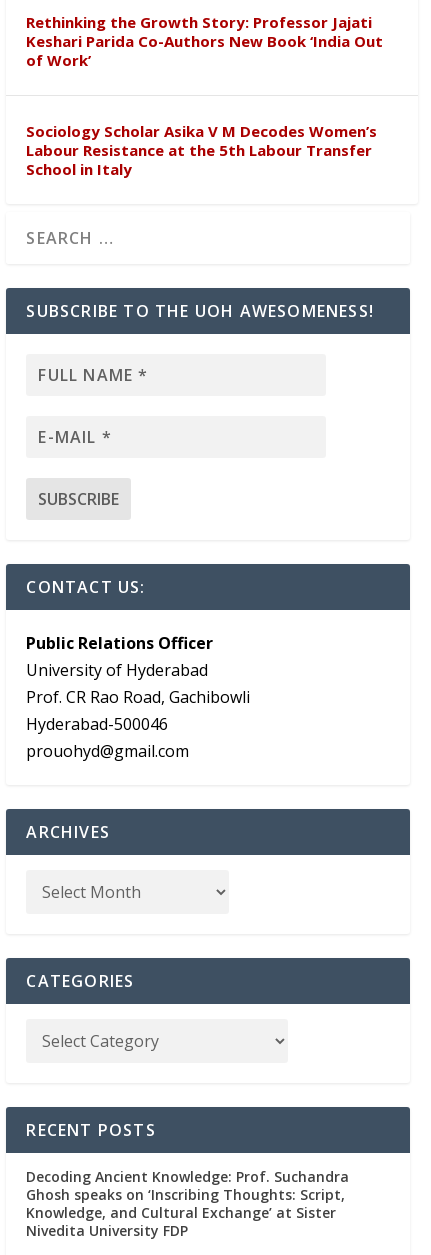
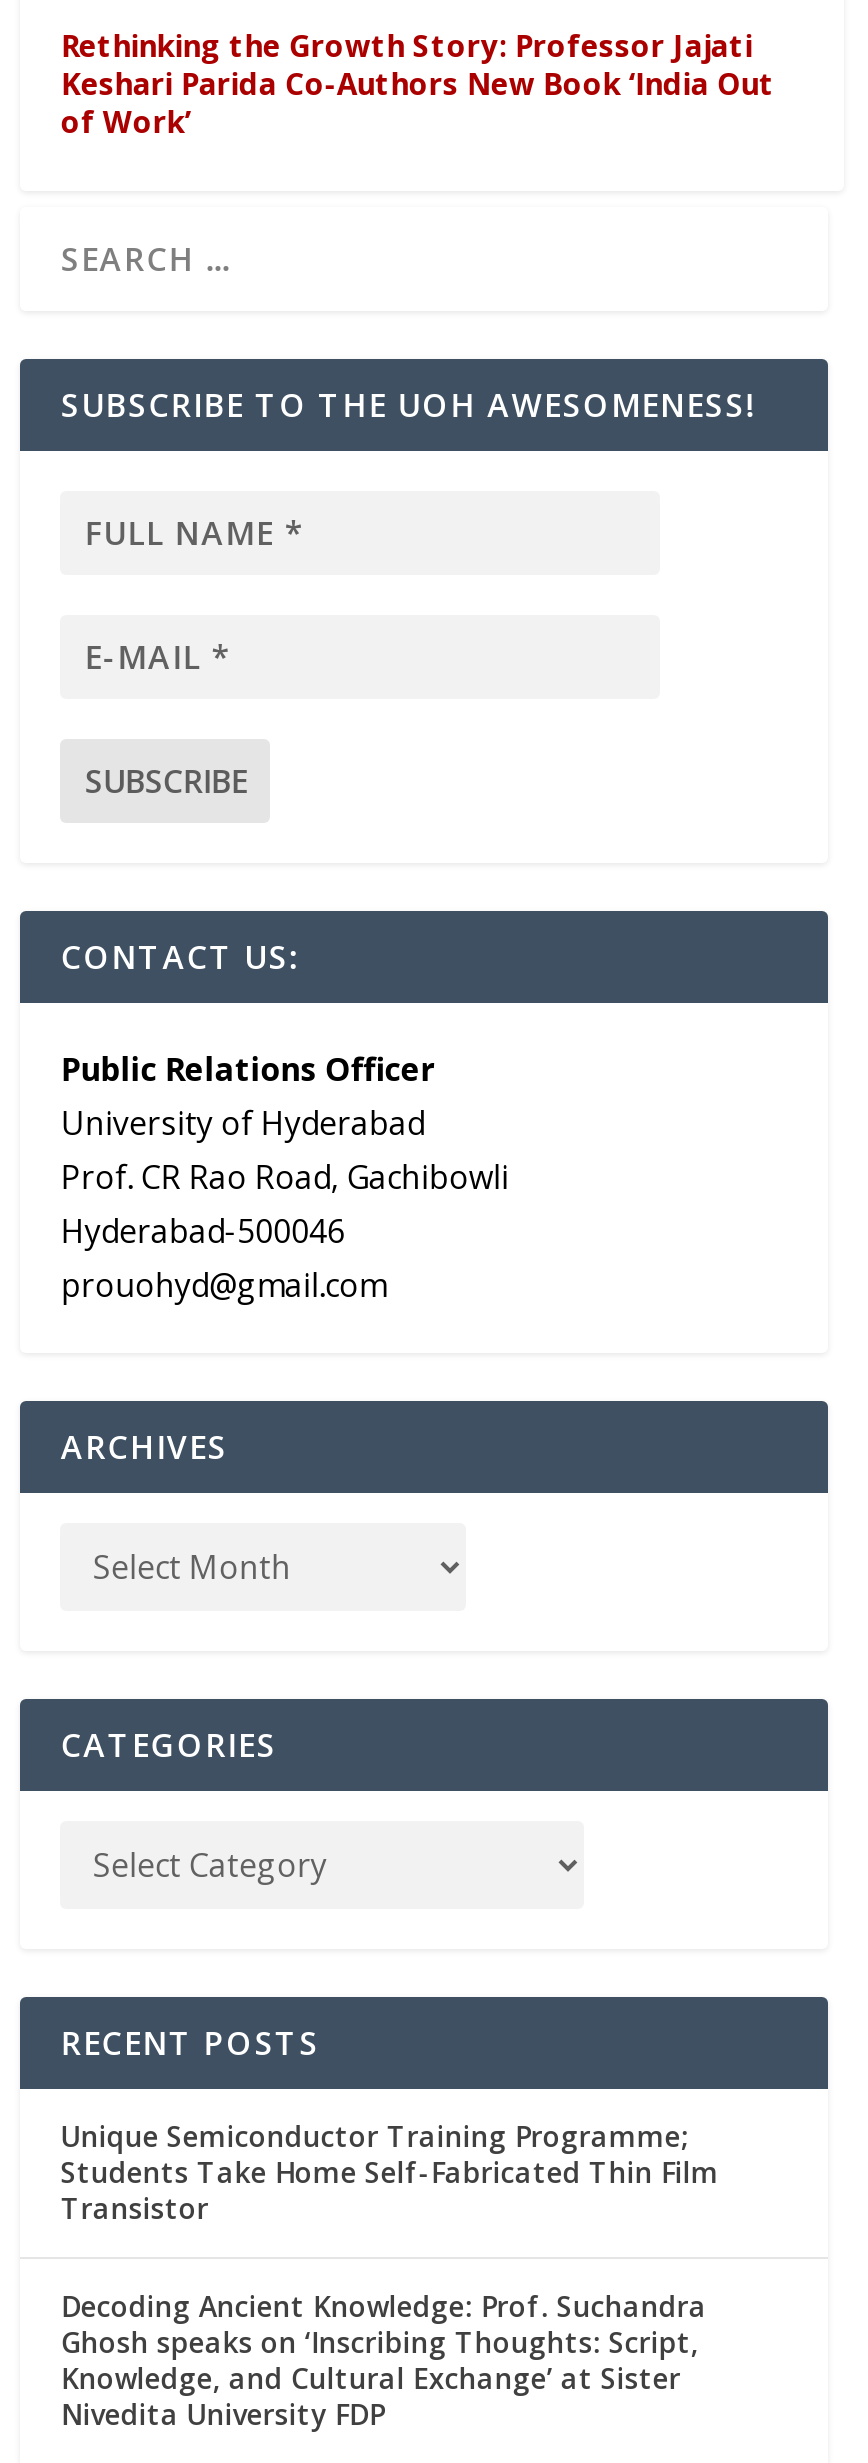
- Sociology Scholar Asika V M Decodes Women’s
- Labour Resistance at the 5th Labour Transfer
- School in Italy

moved up: SUBSCRIBE TO THE UOH AWESOMENESS! | CONTACT US: | Public Relations Officer | ... | CATEGORIES | RECENT POSTS

+ Unique Semiconductor Training Programme;
+ Students Take Home Self-Fabricated Thin Film
+ Transistor
